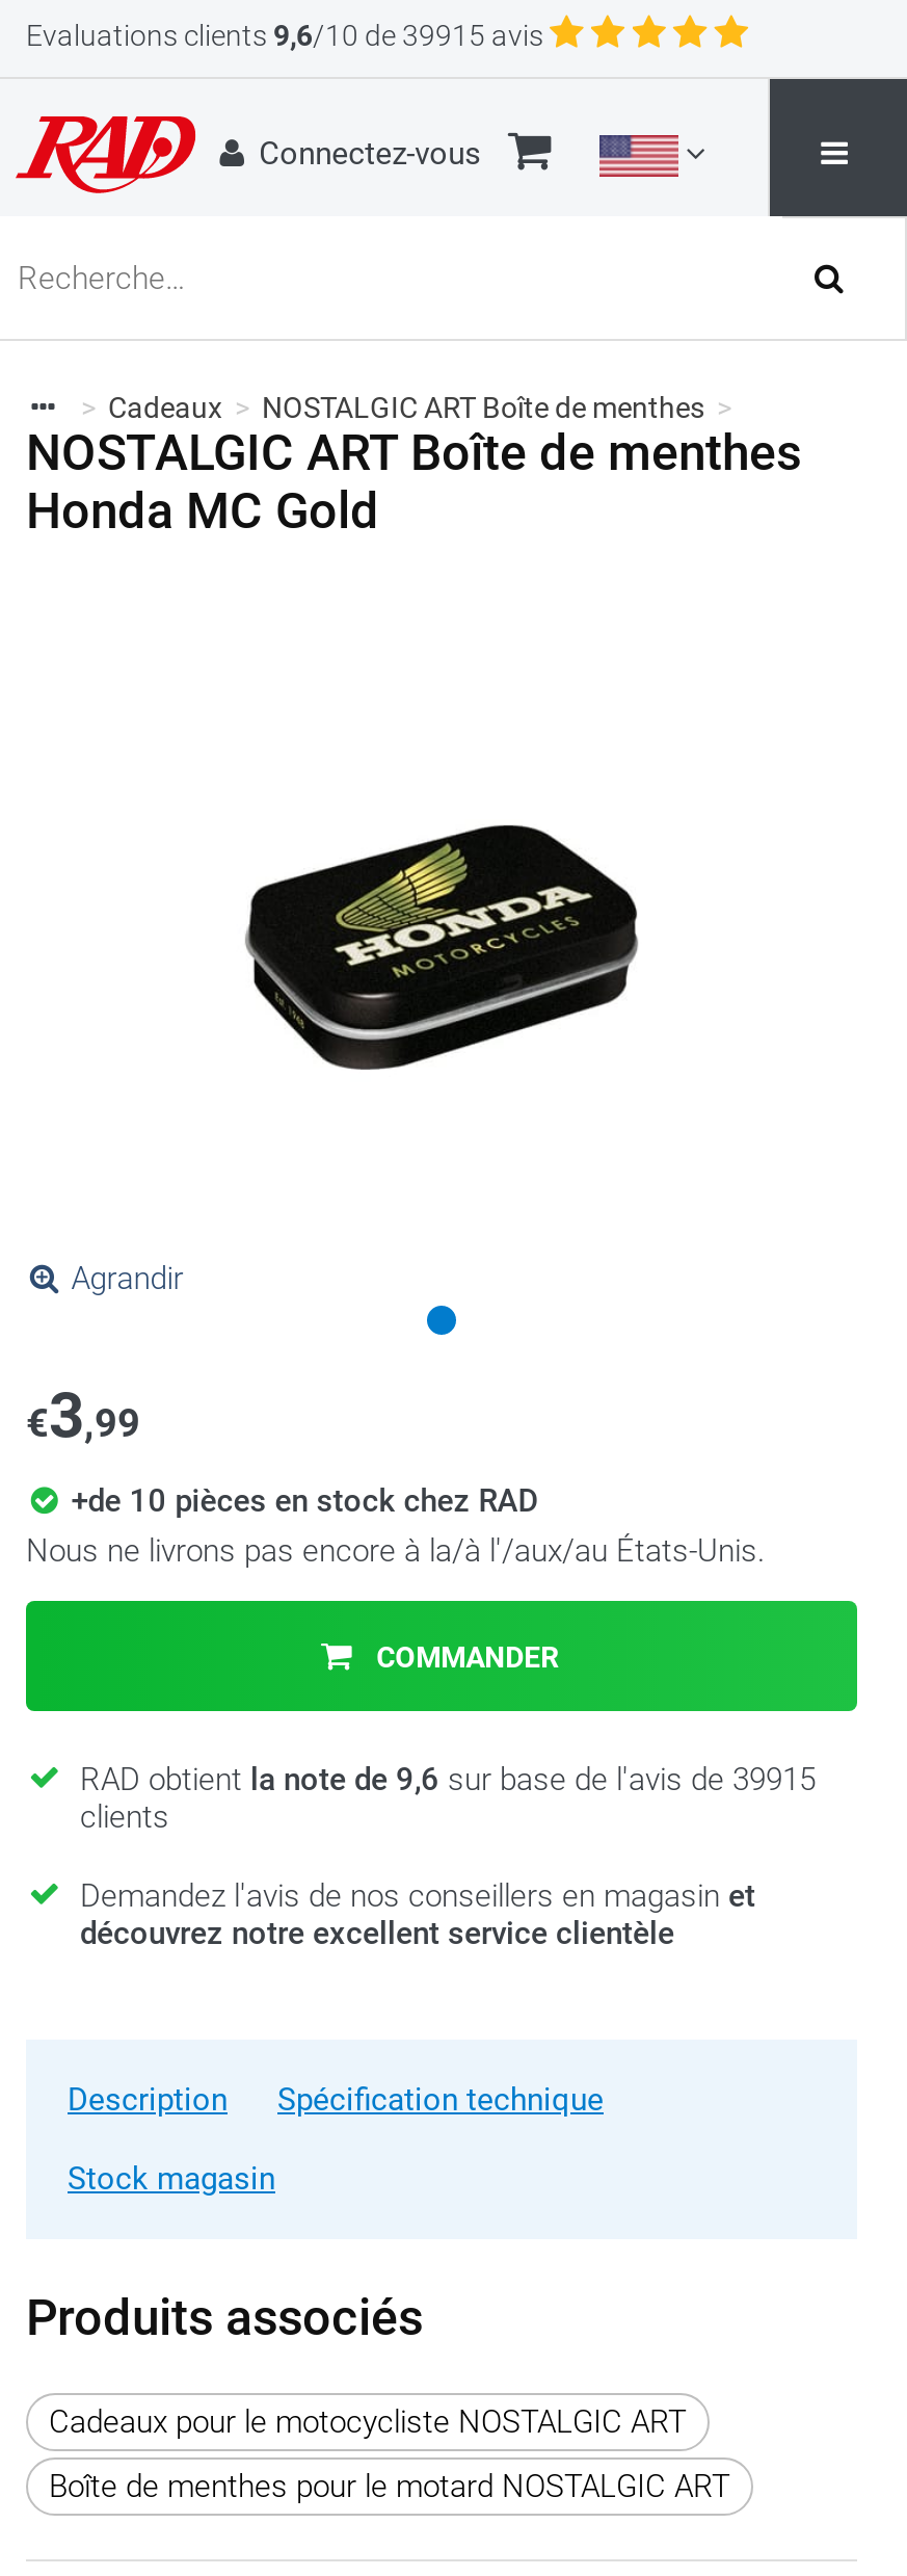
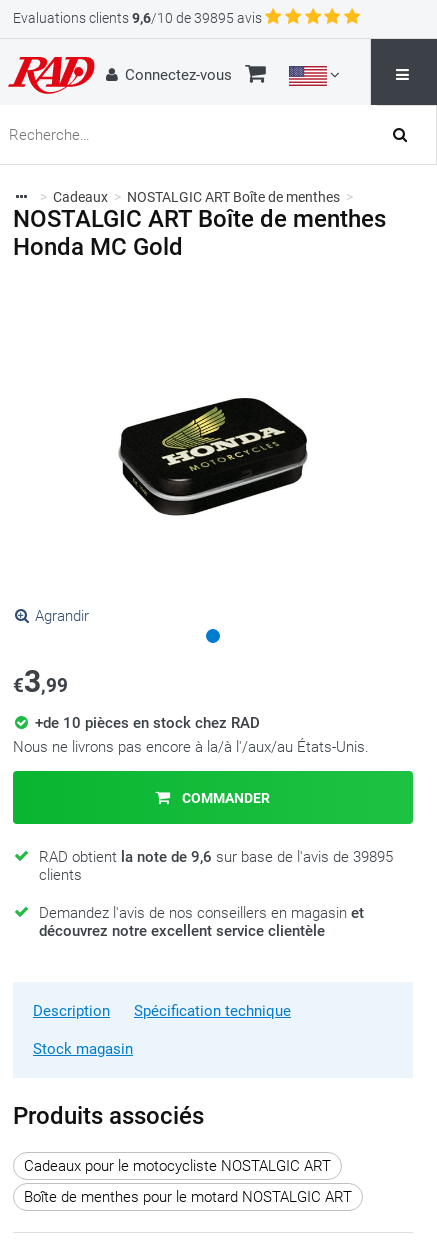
- Evaluations clients 9,6/10 de 39915 avis
+ Evaluations clients 9,6/10 de 39895 avis

- RAD obtient la note de 9,6 sur base de l'avis de 39915
+ RAD obtient la note de 9,6 sur base de l'avis de 39895
